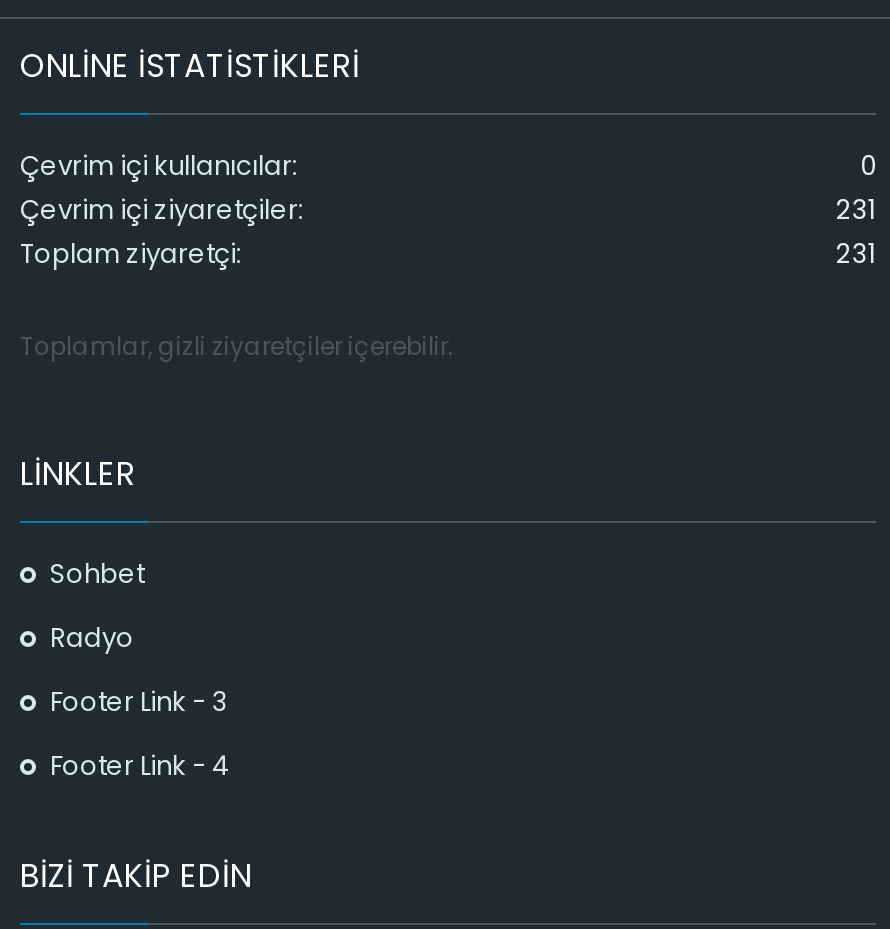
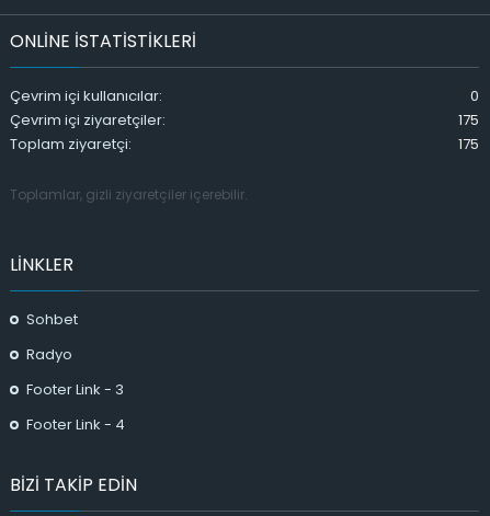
- 231
+ 175

- 231
+ 175
